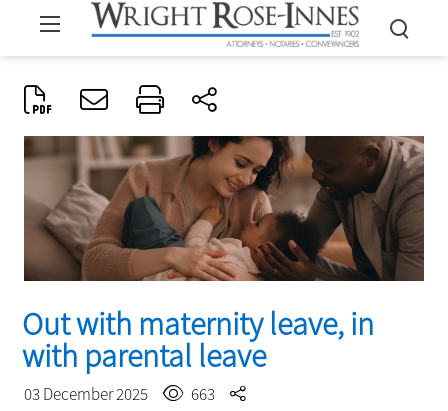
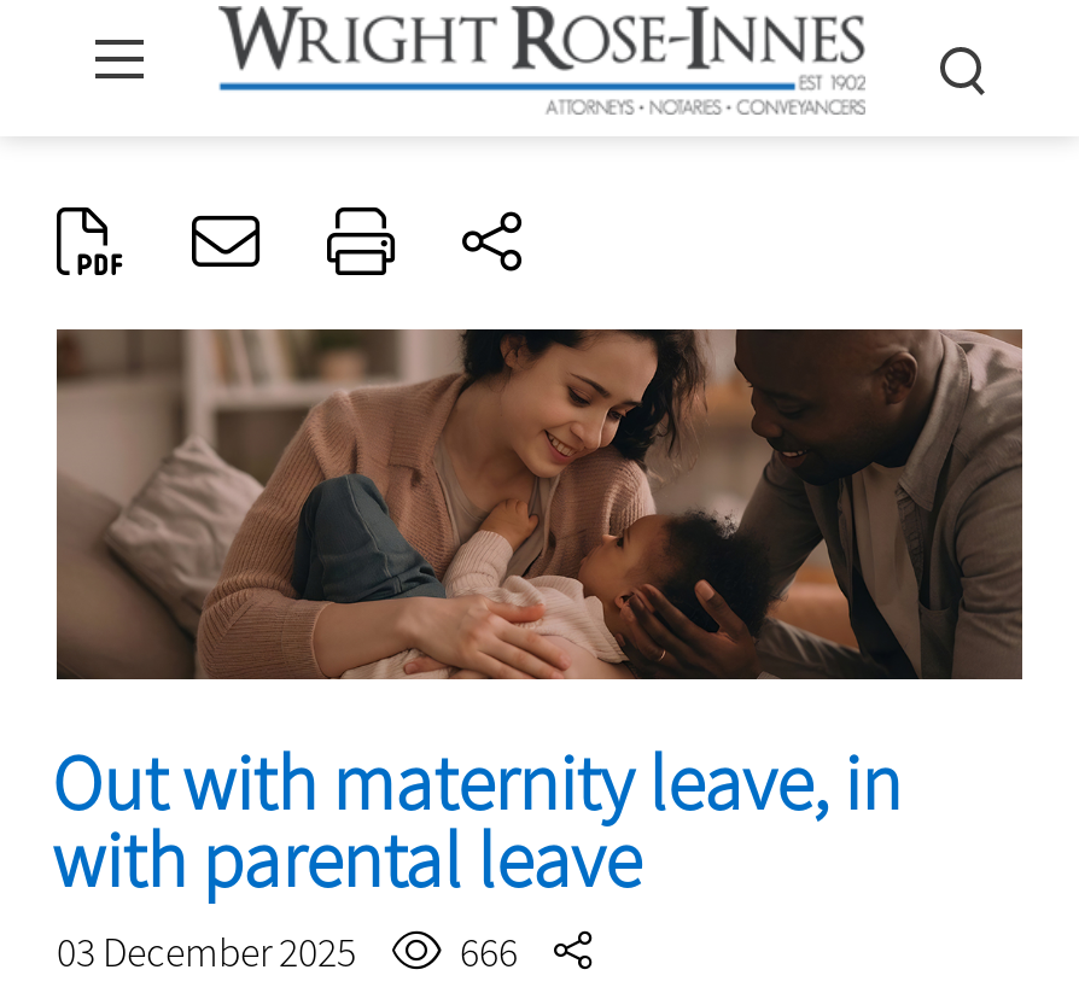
- 03 December 2025 663
+ 03 December 2025 666
